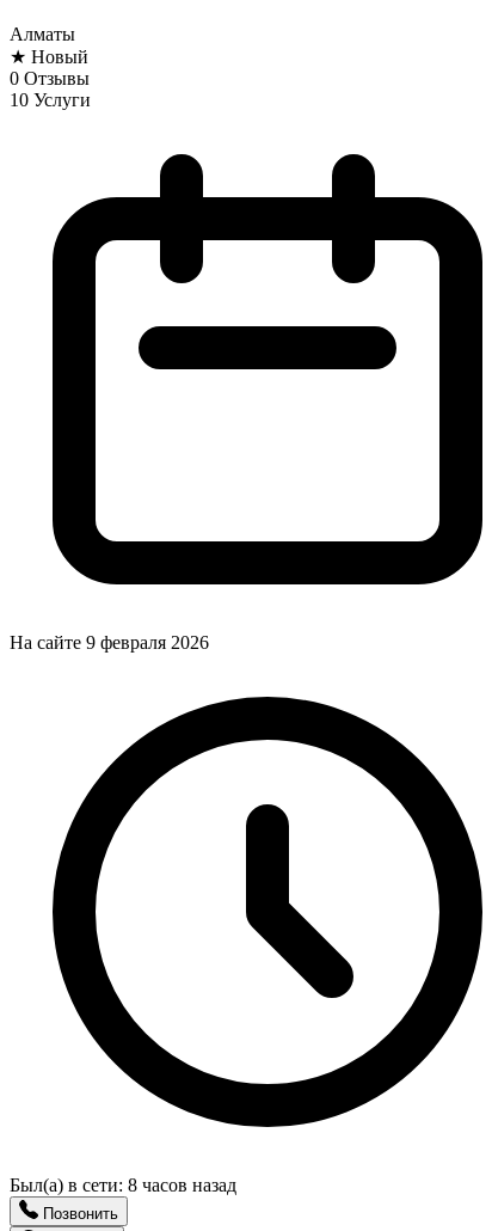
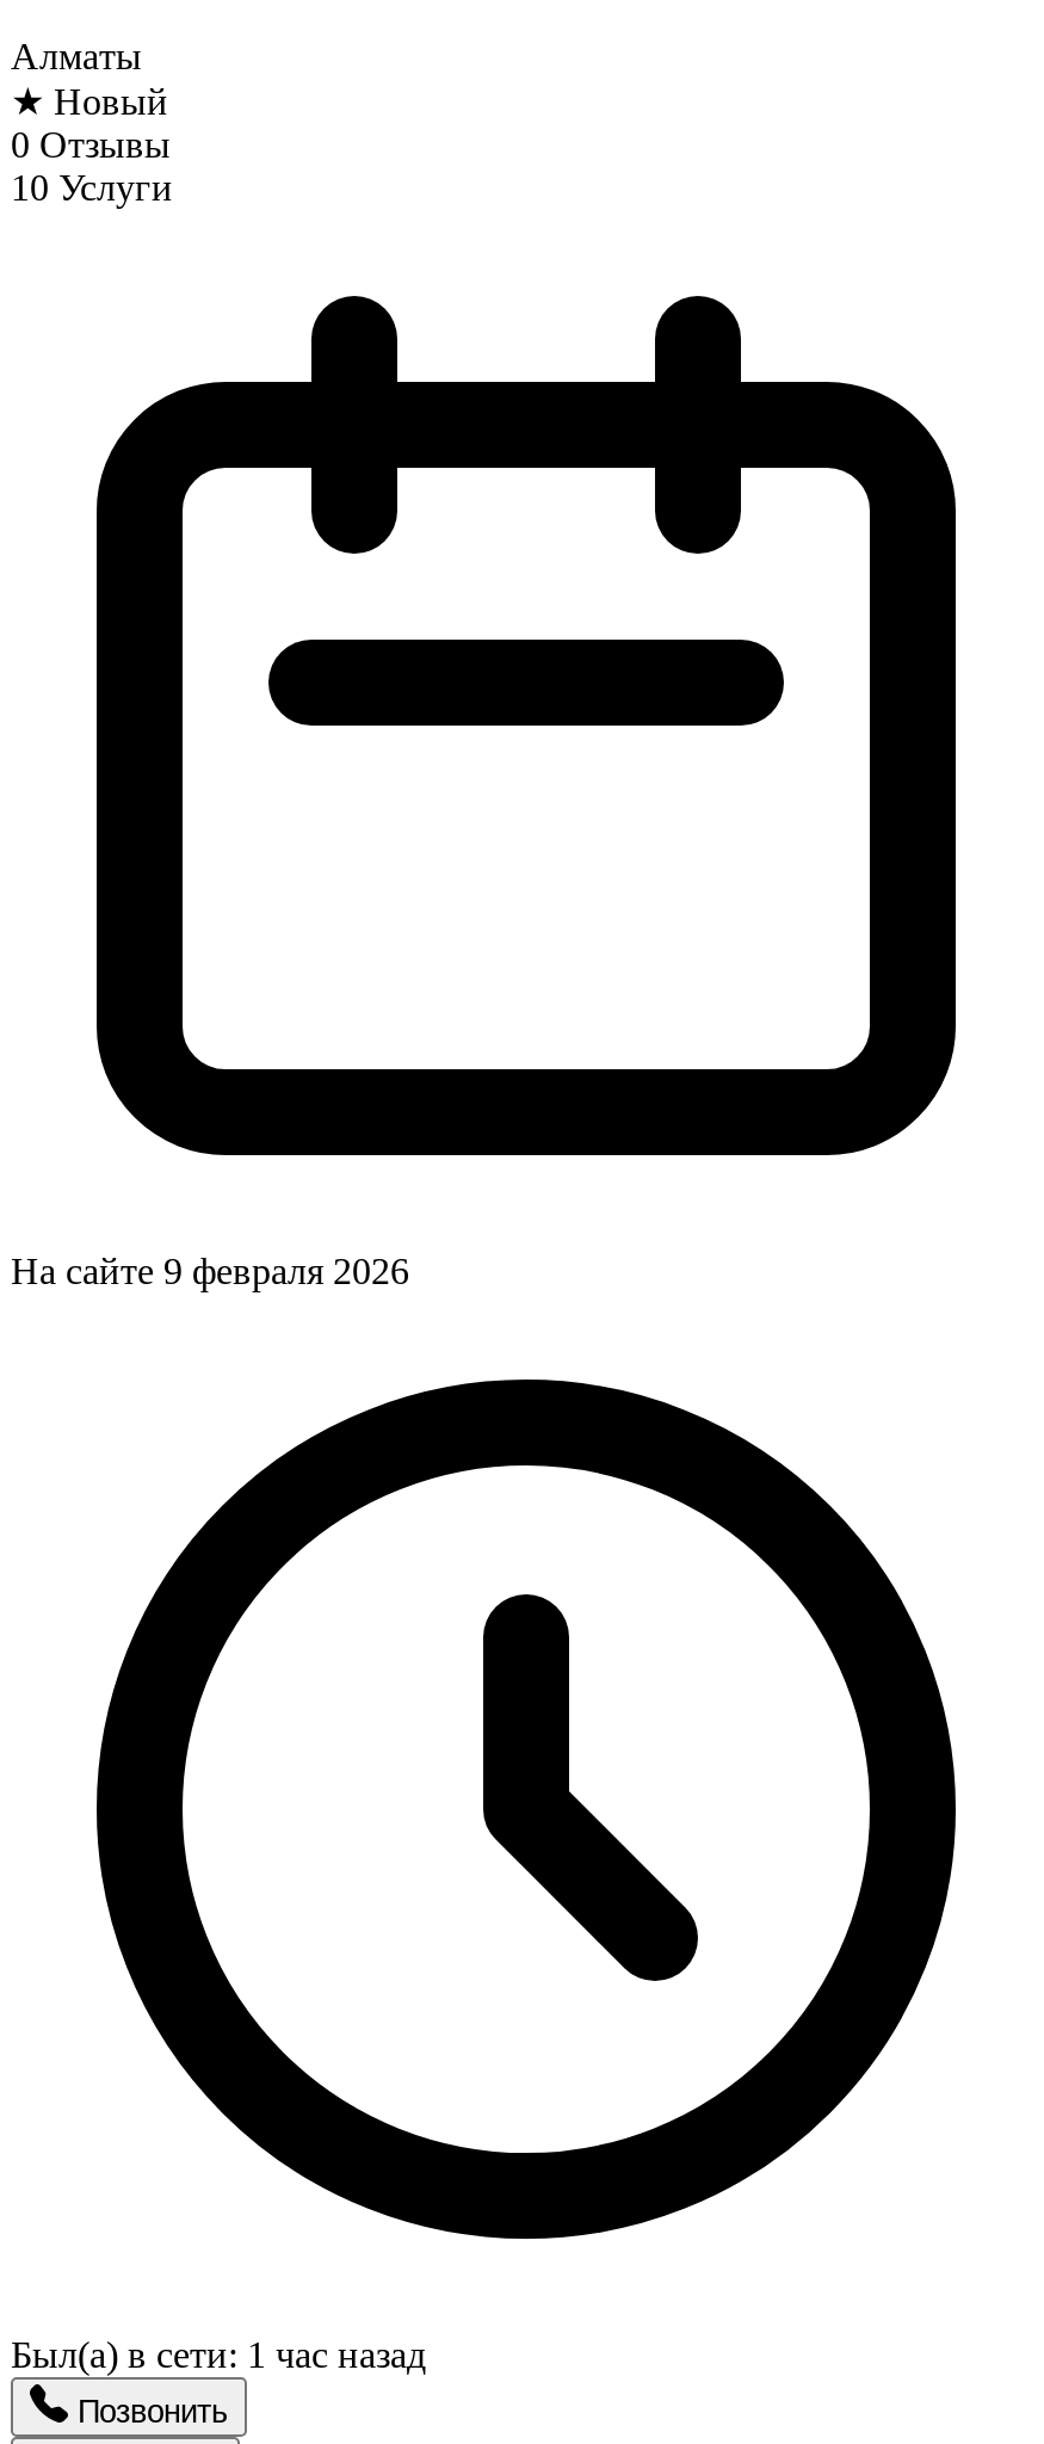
- Был(а) в сети: 8 часов назад
+ Был(а) в сети: 1 час назад
